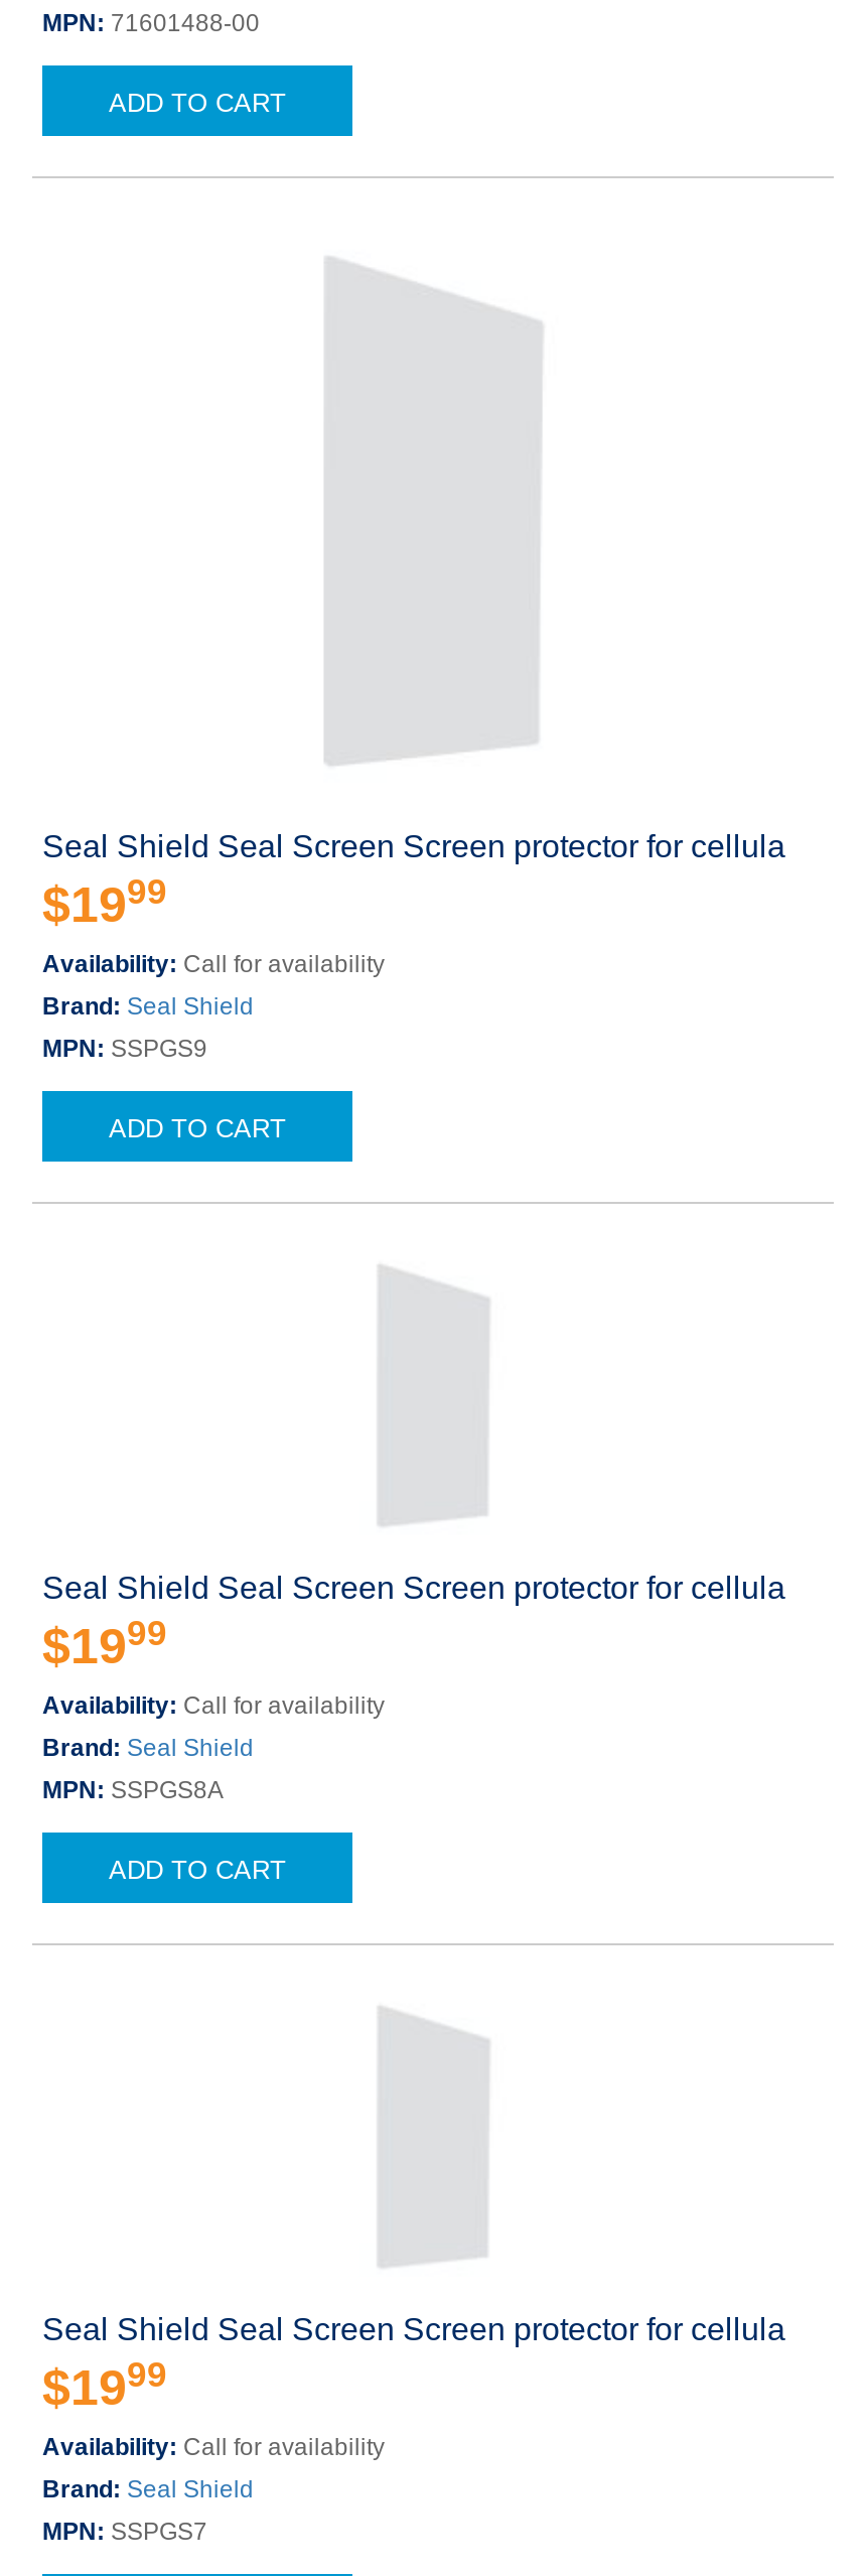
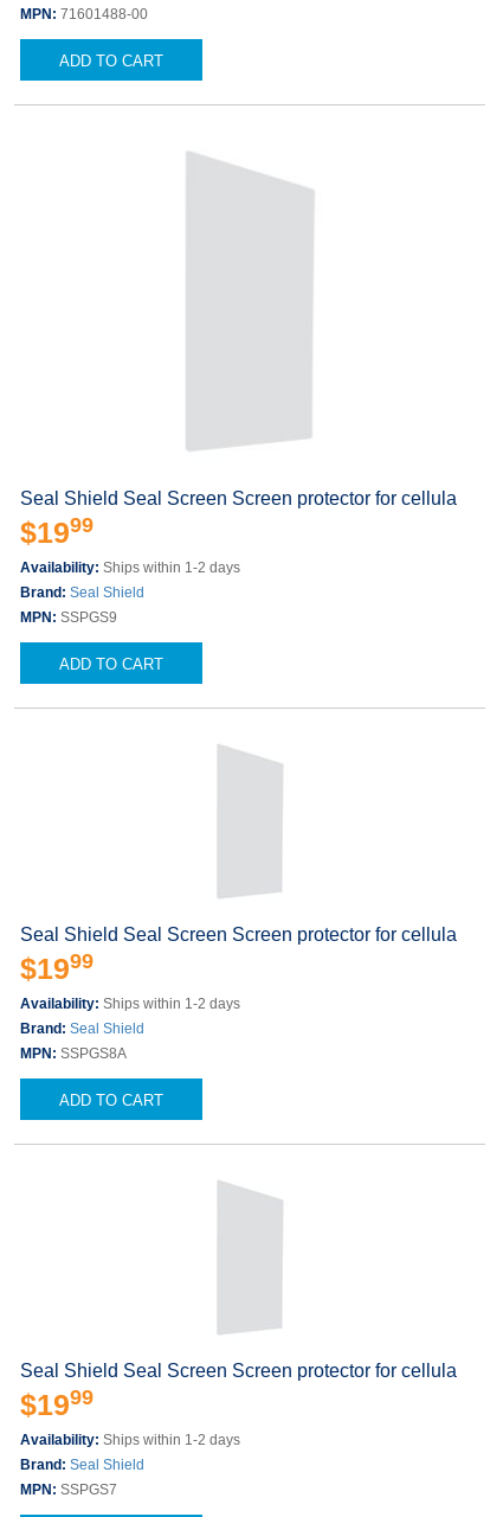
- Availability: Call for availability
+ Availability: Ships within 1-2 days

- Availability: Call for availability
+ Availability: Ships within 1-2 days

- Availability: Call for availability
+ Availability: Ships within 1-2 days
